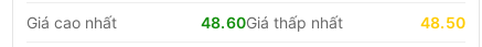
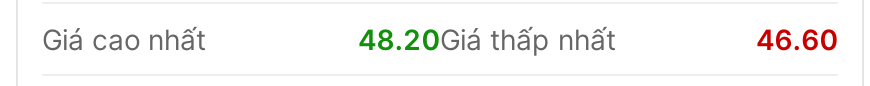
- 48.60 Giá thấp nhất
+ 48.20 Giá thấp nhất

- 48.50
+ 46.60
